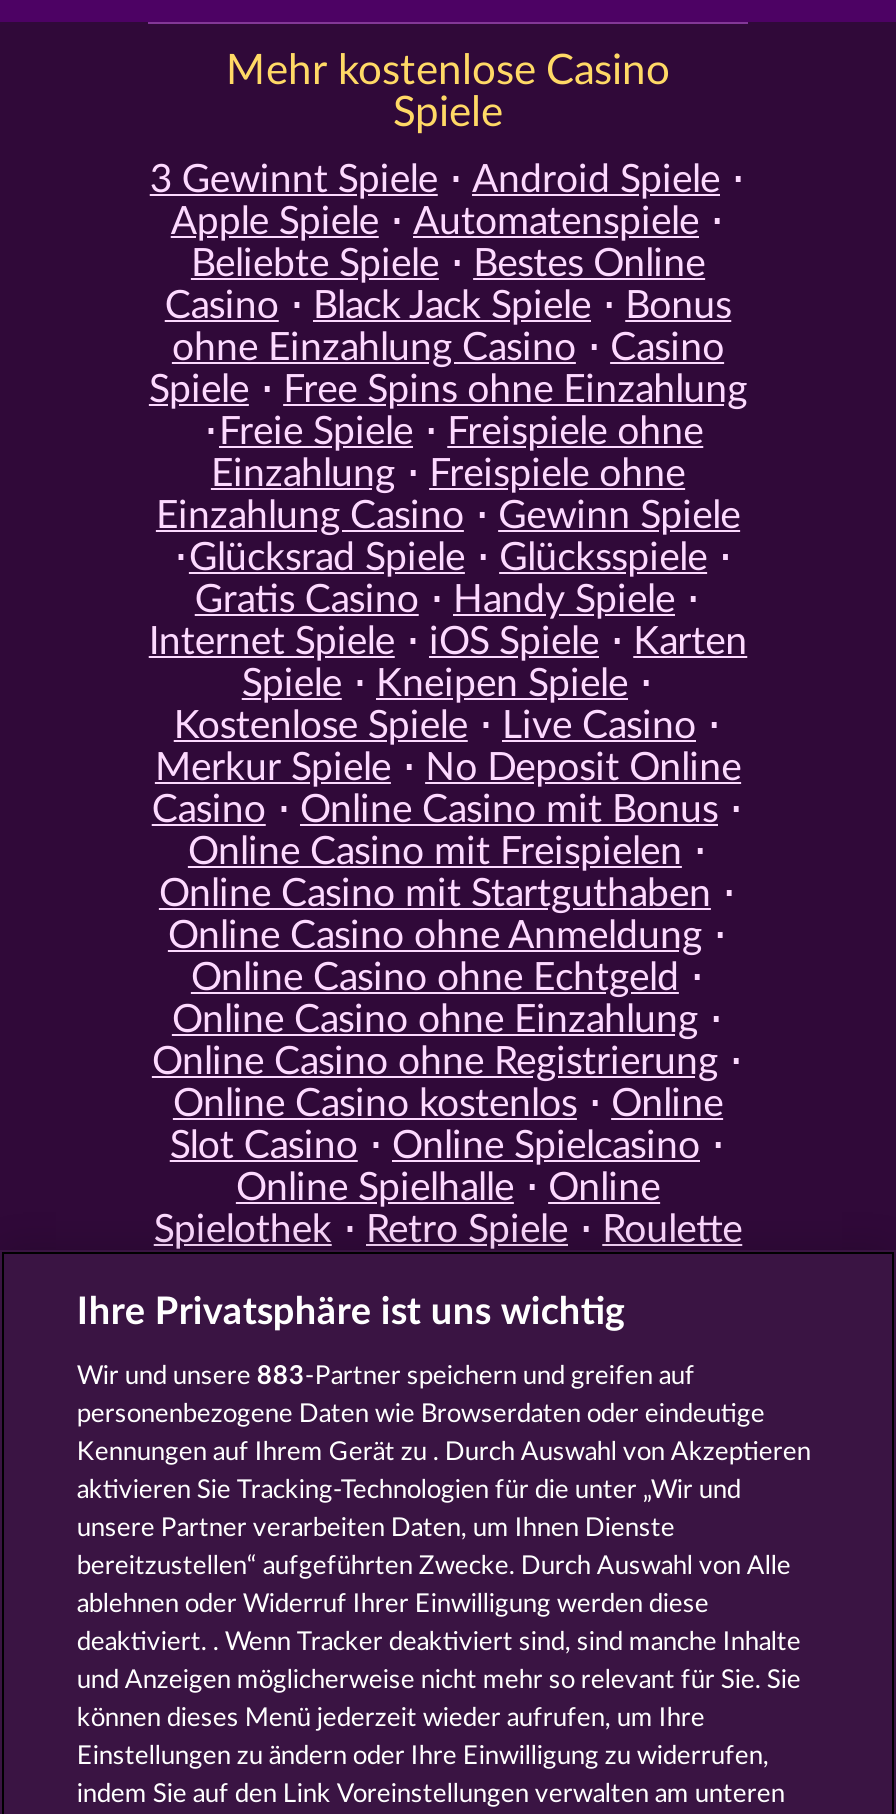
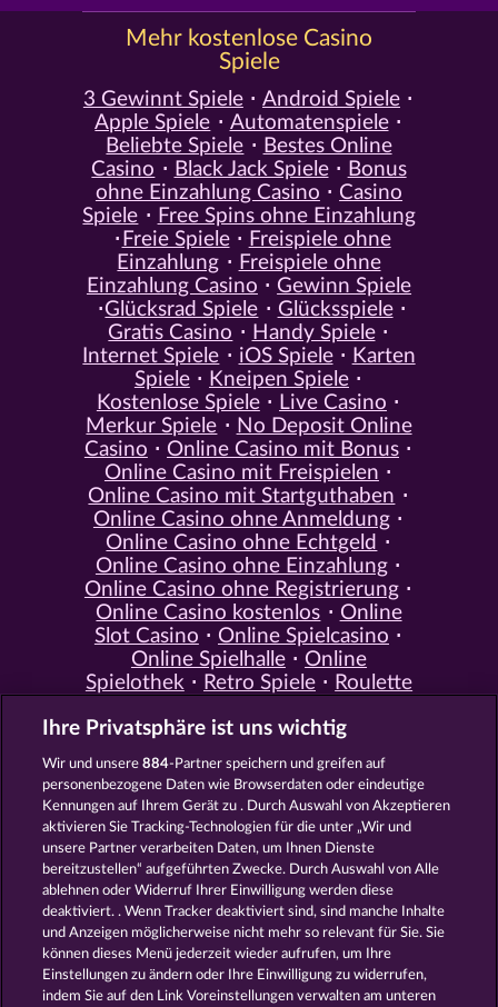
- Wir und unsere 883-Partner speichern und greifen auf
+ Wir und unsere 884-Partner speichern und greifen auf
